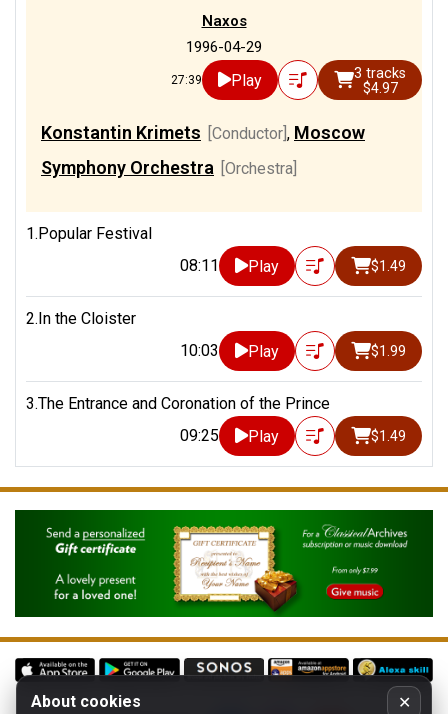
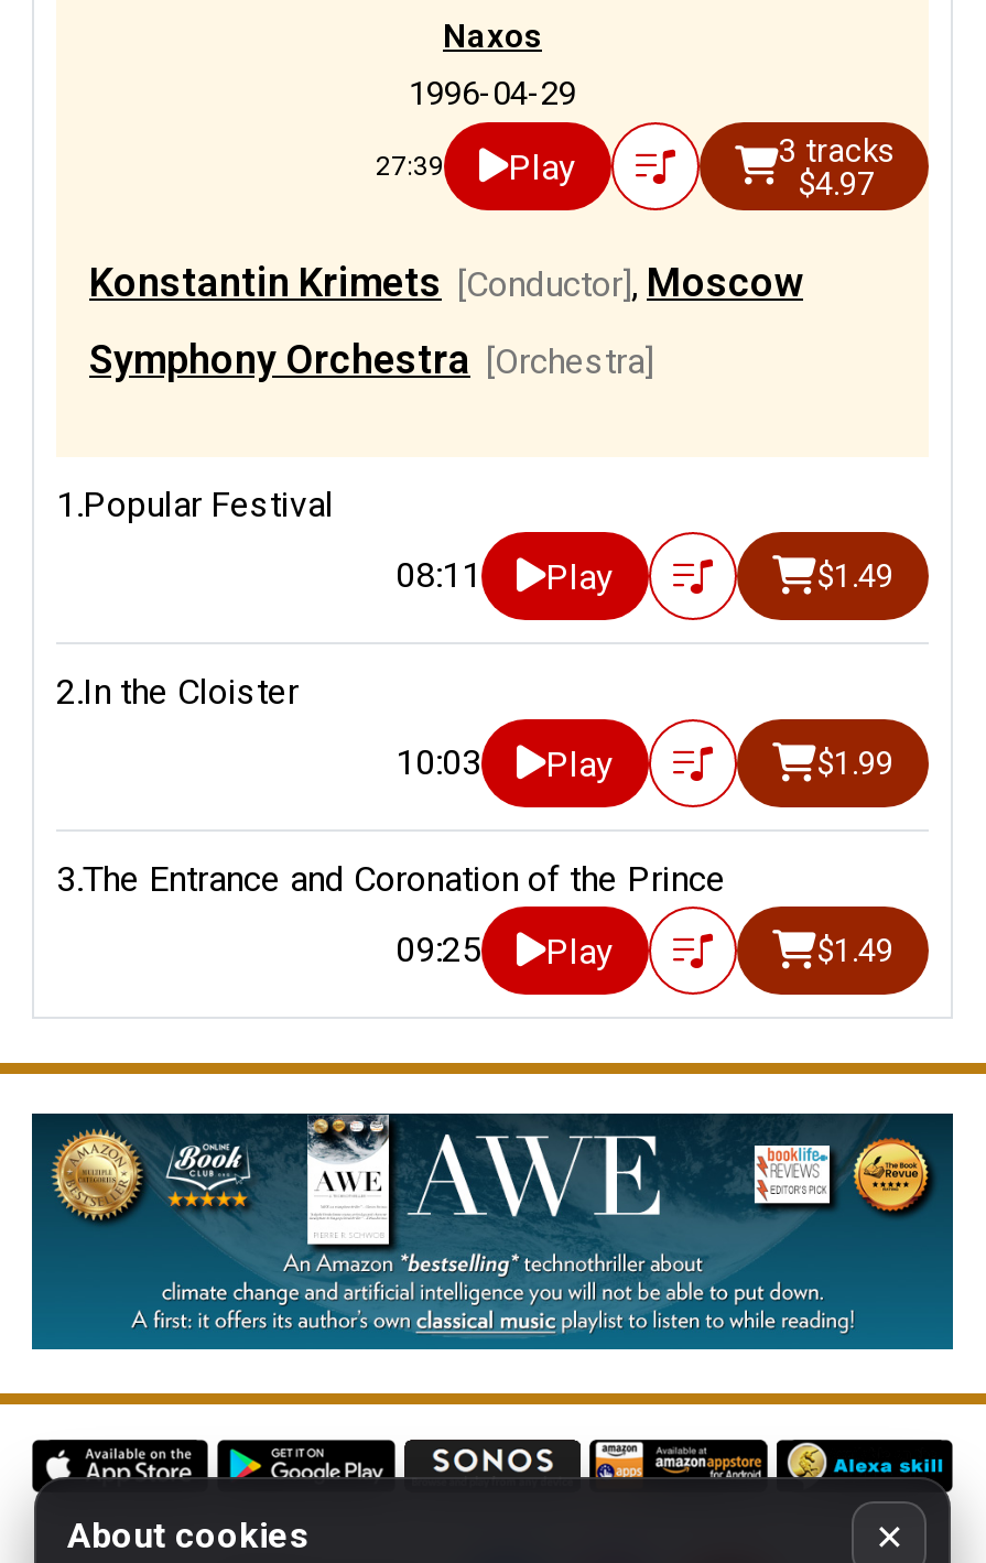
- [image]
+ [image]
